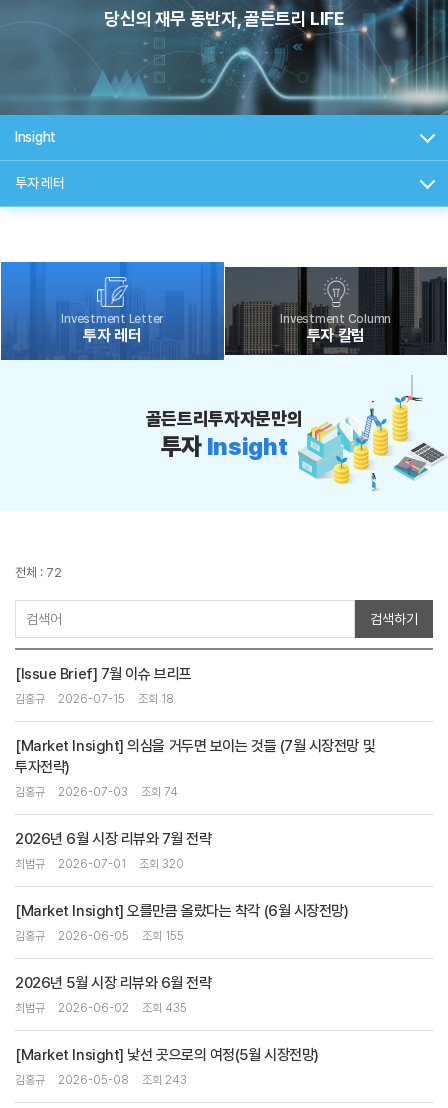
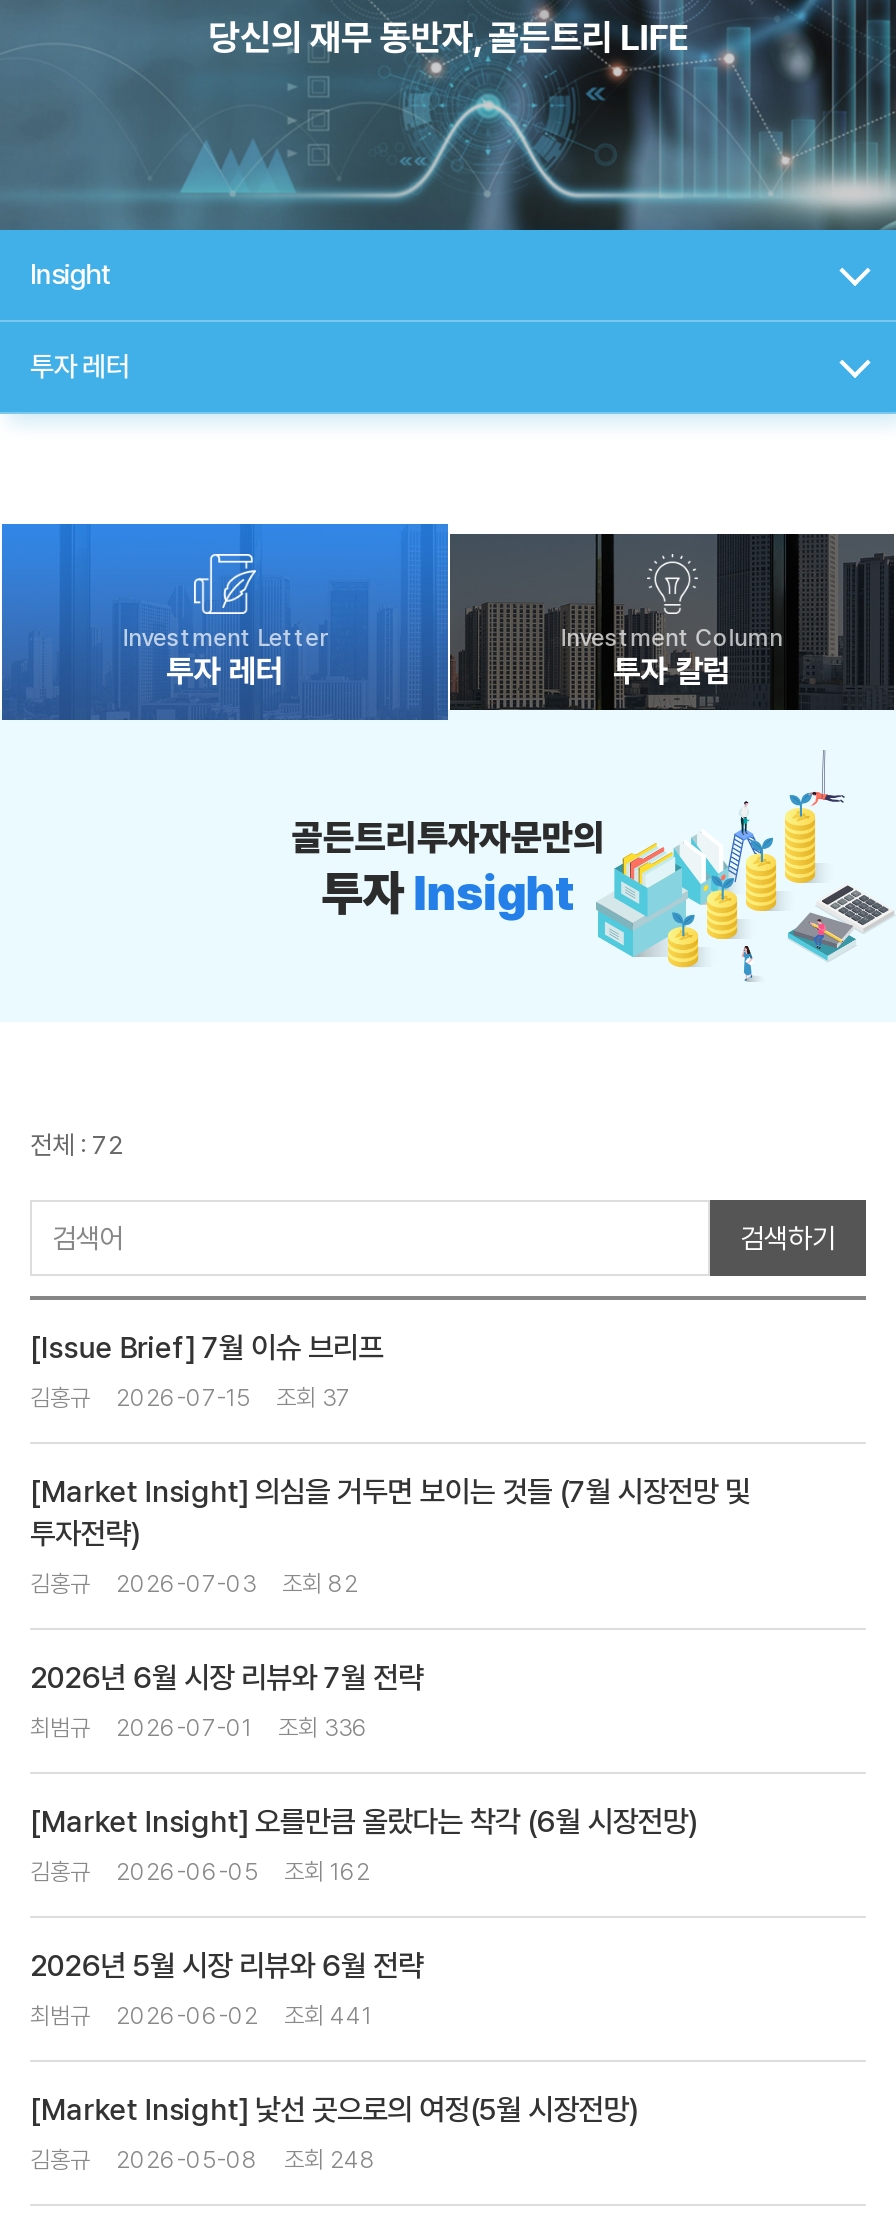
- 김홍규 2026-07-15 조회 18
+ 김홍규 2026-07-15 조회 37

- 김홍규 2026-07-03 조회 74
+ 김홍규 2026-07-03 조회 82

- 최범규 2026-07-01 조회 320
+ 최범규 2026-07-01 조회 336

- 김홍규 2026-06-05 조회 155
+ 김홍규 2026-06-05 조회 162

- 최범규 2026-06-02 조회 435
+ 최범규 2026-06-02 조회 441

- 김홍규 2026-05-08 조회 243
+ 김홍규 2026-05-08 조회 248
